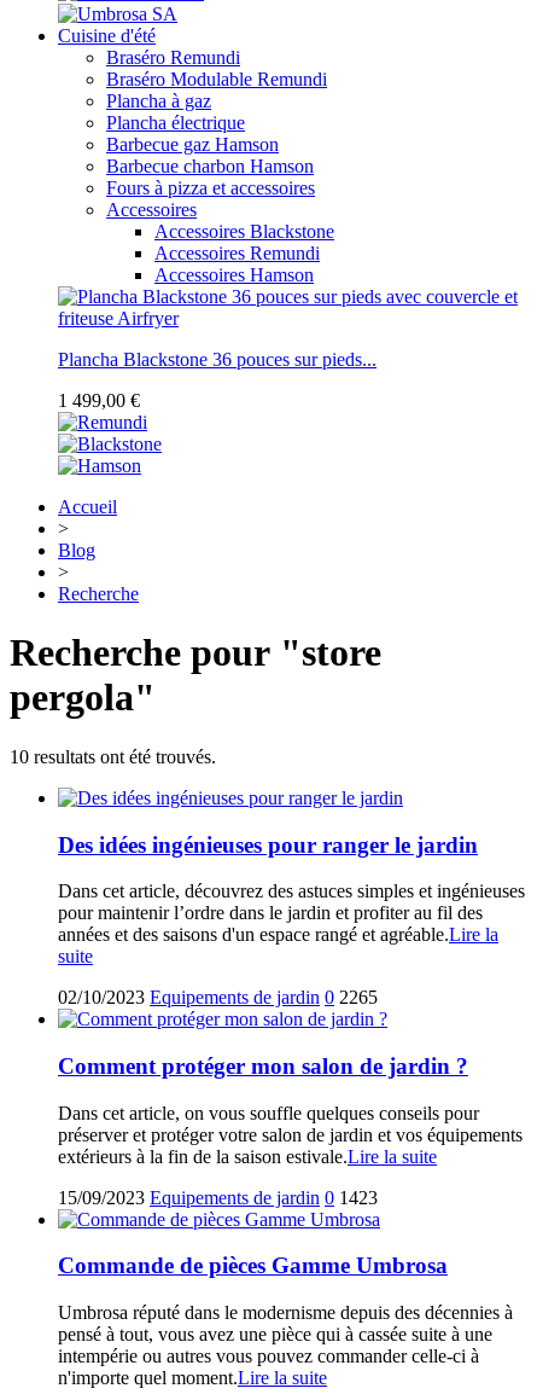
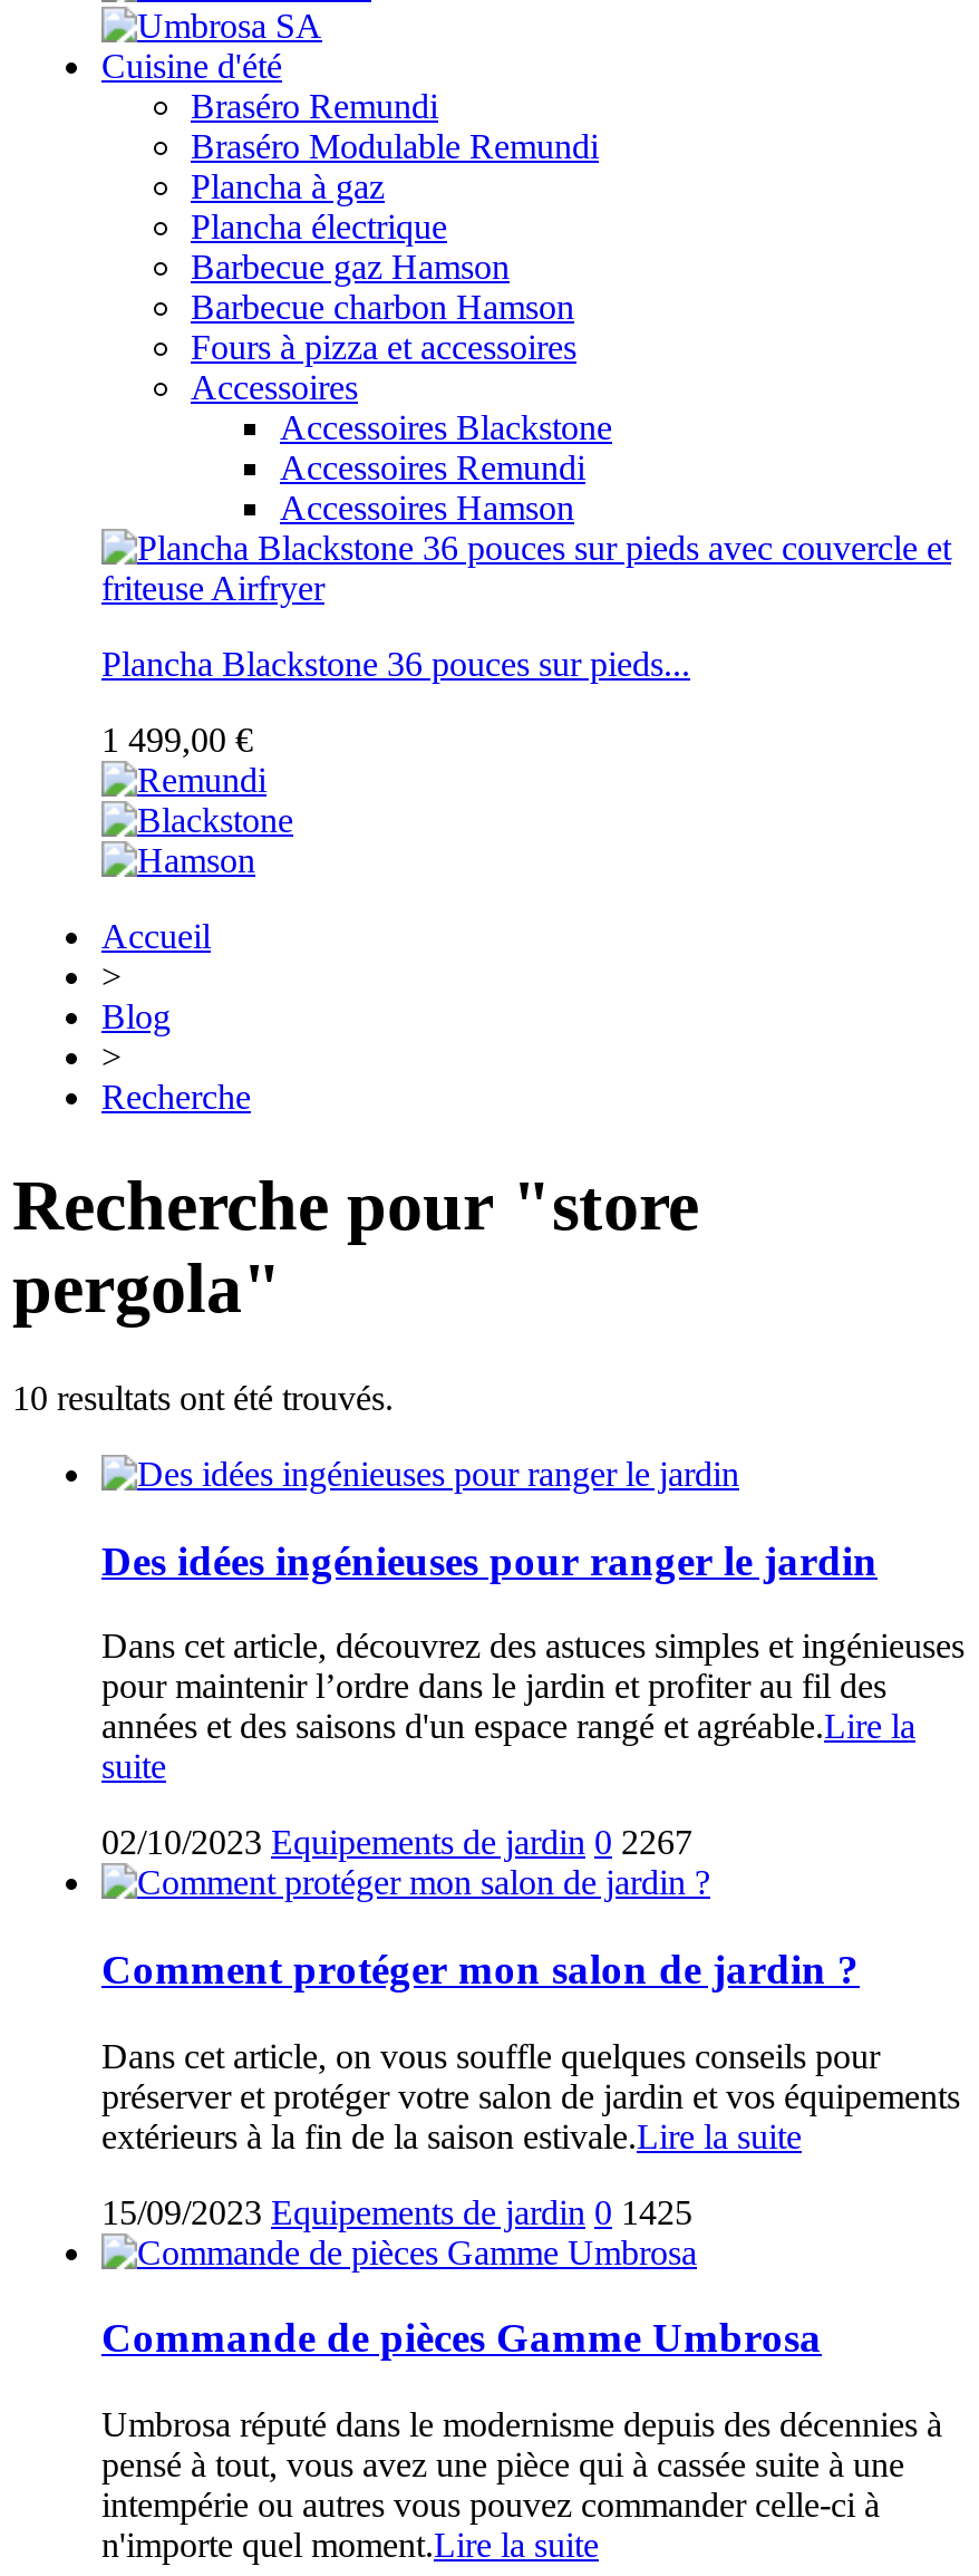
- 02/10/2023 Equipements de jardin 0 2265
+ 02/10/2023 Equipements de jardin 0 2267

- 15/09/2023 Equipements de jardin 0 1423
+ 15/09/2023 Equipements de jardin 0 1425
